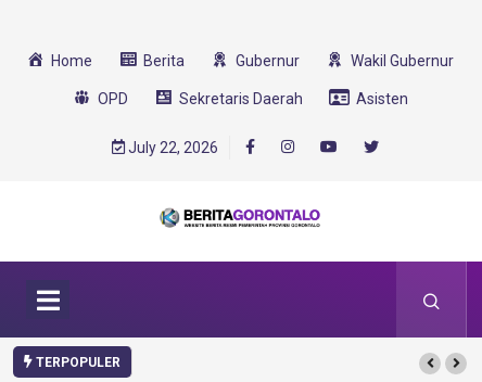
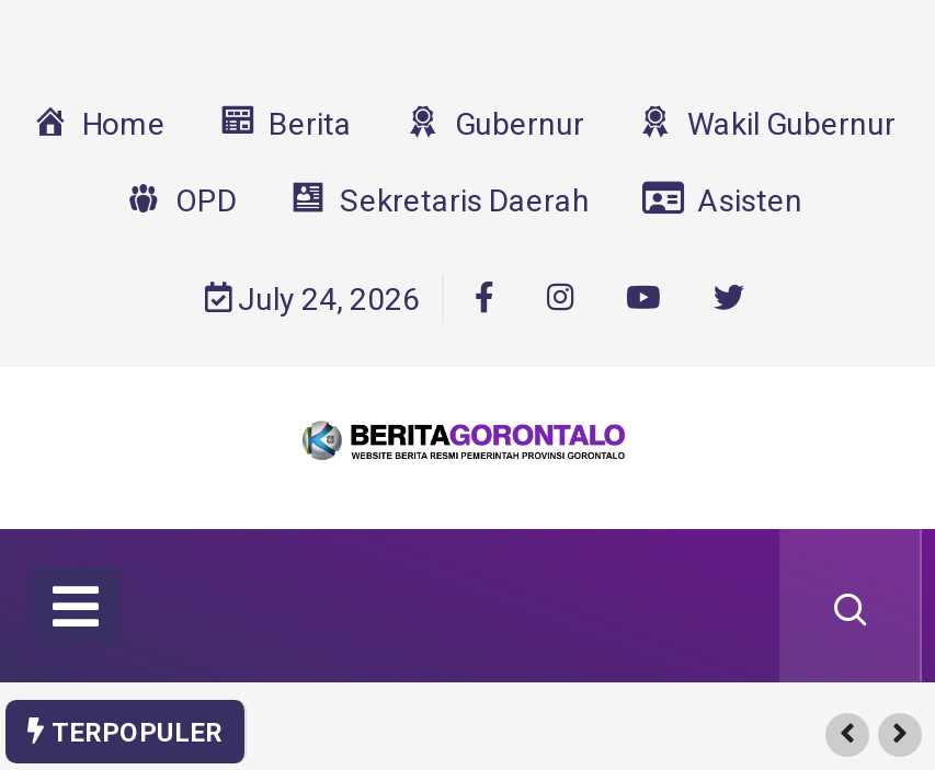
- July 22, 2026
+ July 24, 2026
